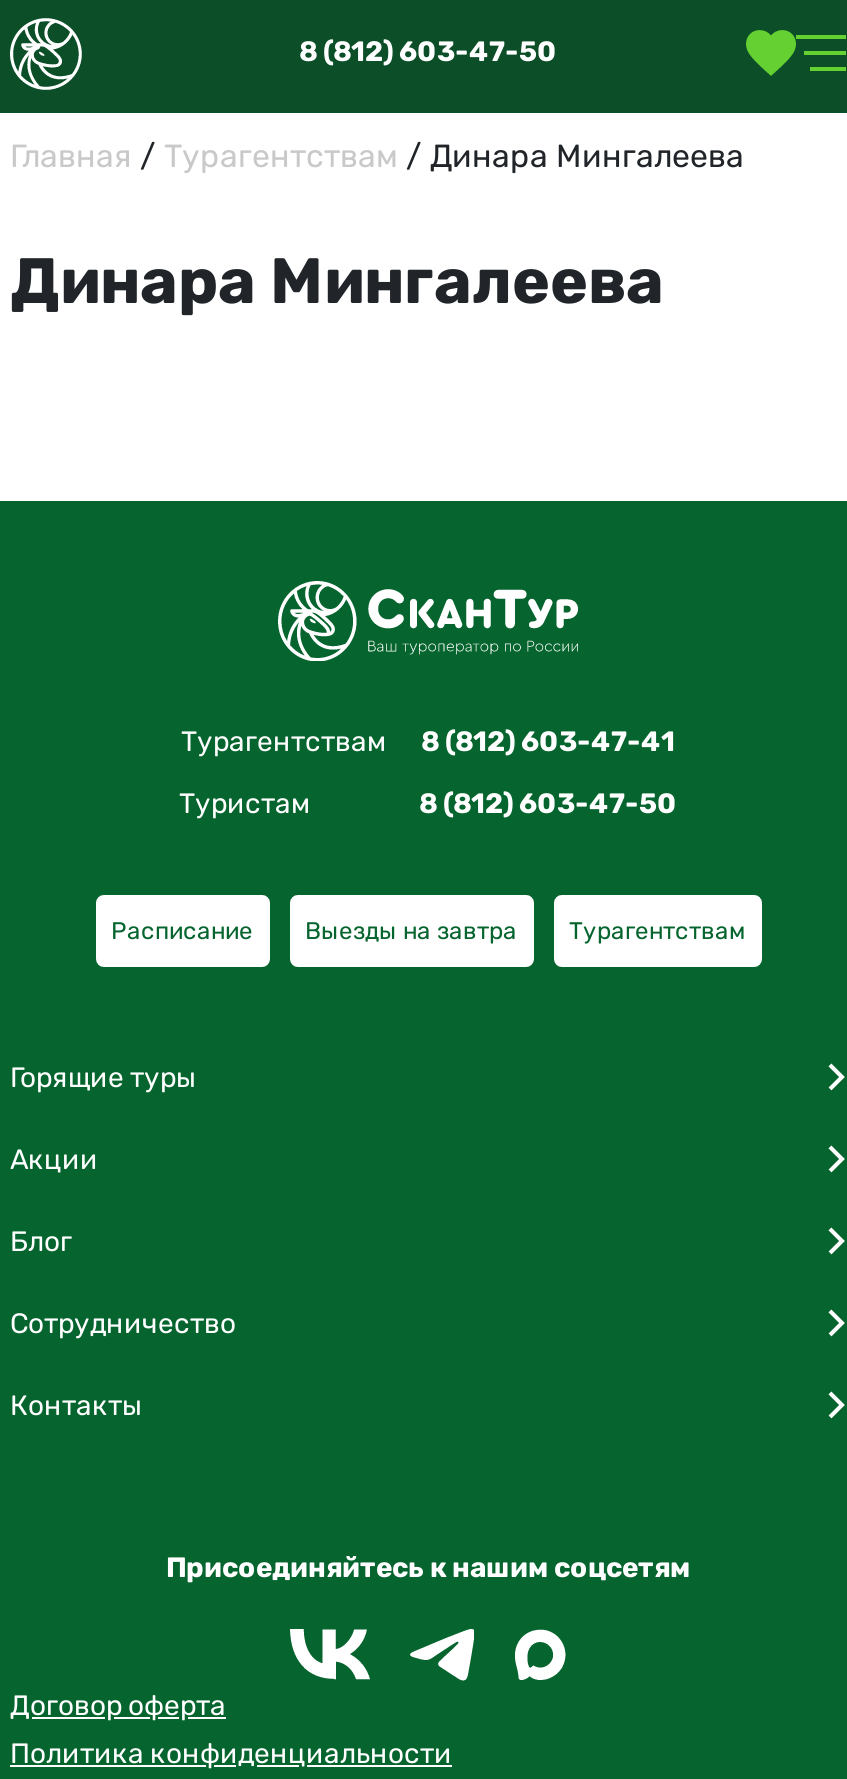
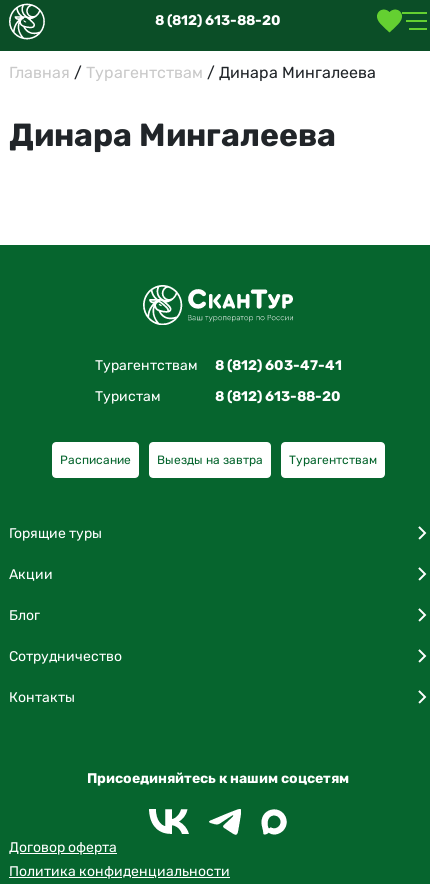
- 8 (812) 603-47-50
+ 8 (812) 613-88-20

- 8 (812) 603-47-50
+ 8 (812) 613-88-20
